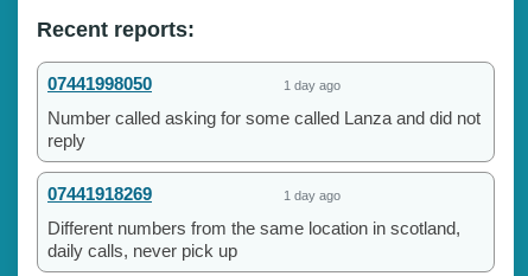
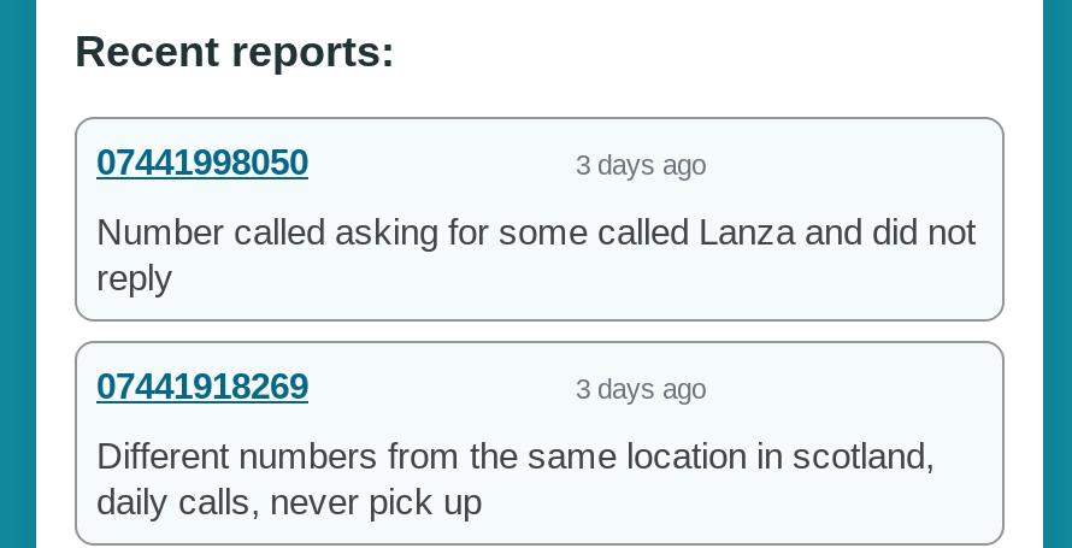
- 1 day ago
+ 3 days ago

- 1 day ago
+ 3 days ago
